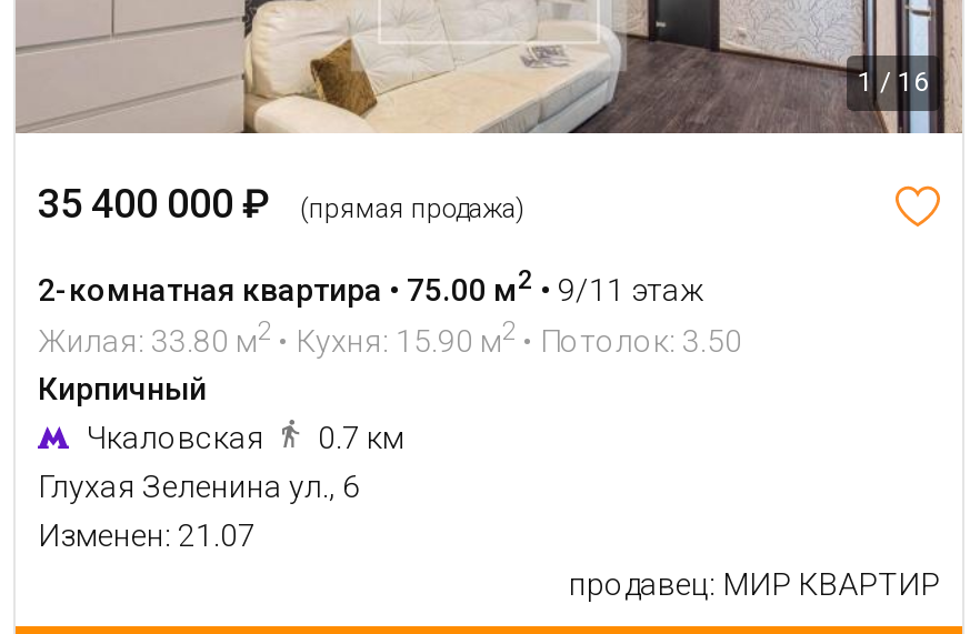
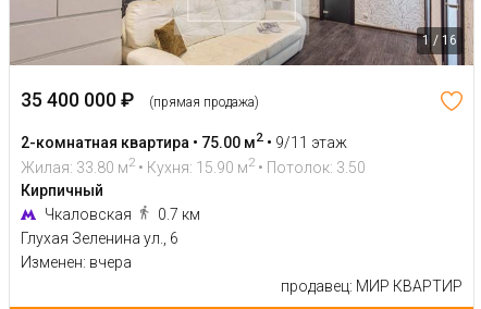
- Изменен: 21.07
+ Изменен: вчера
